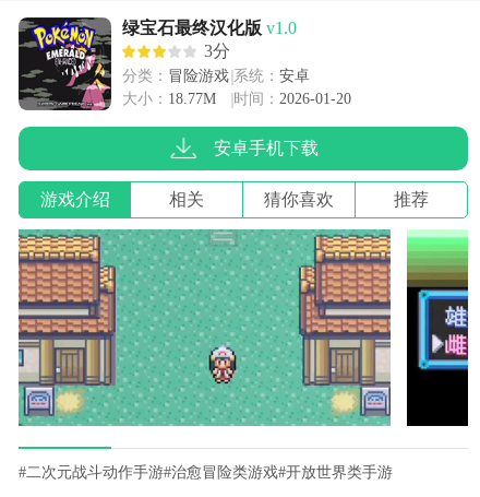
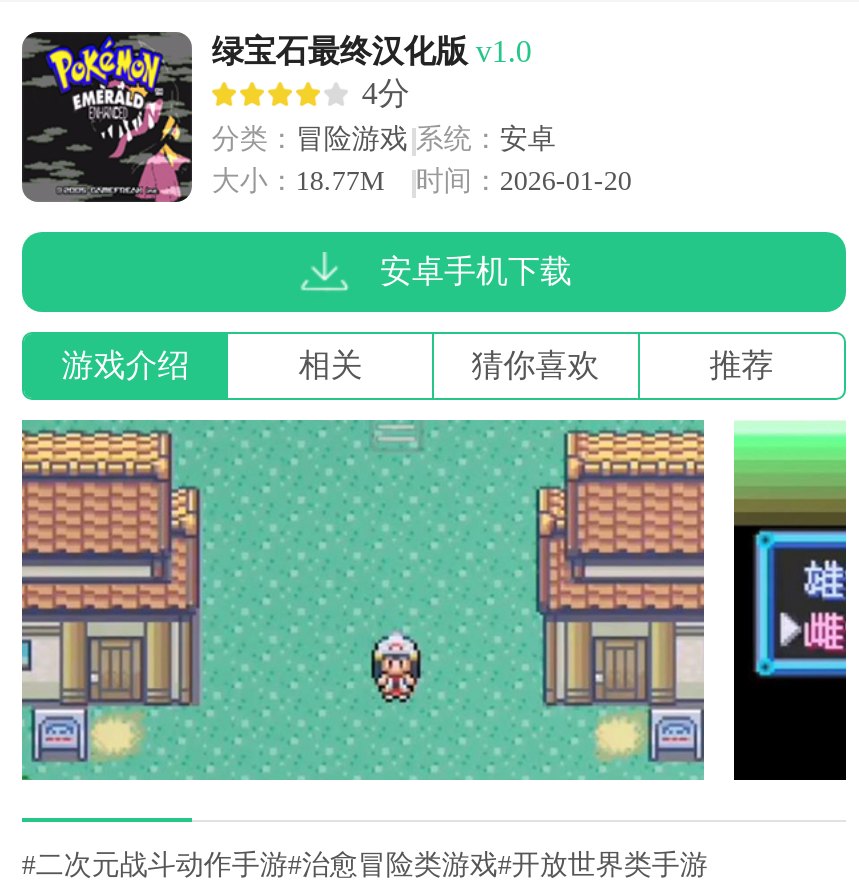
- 3分
+ 4分
